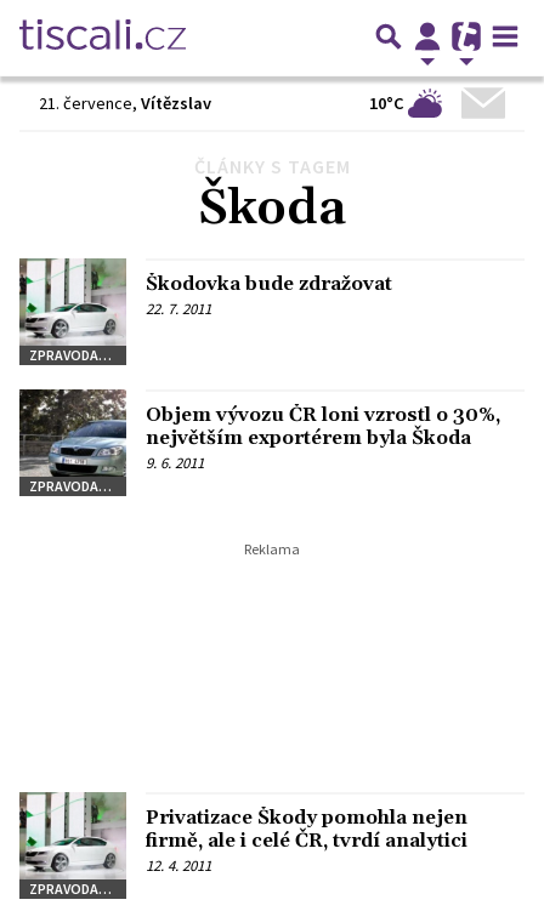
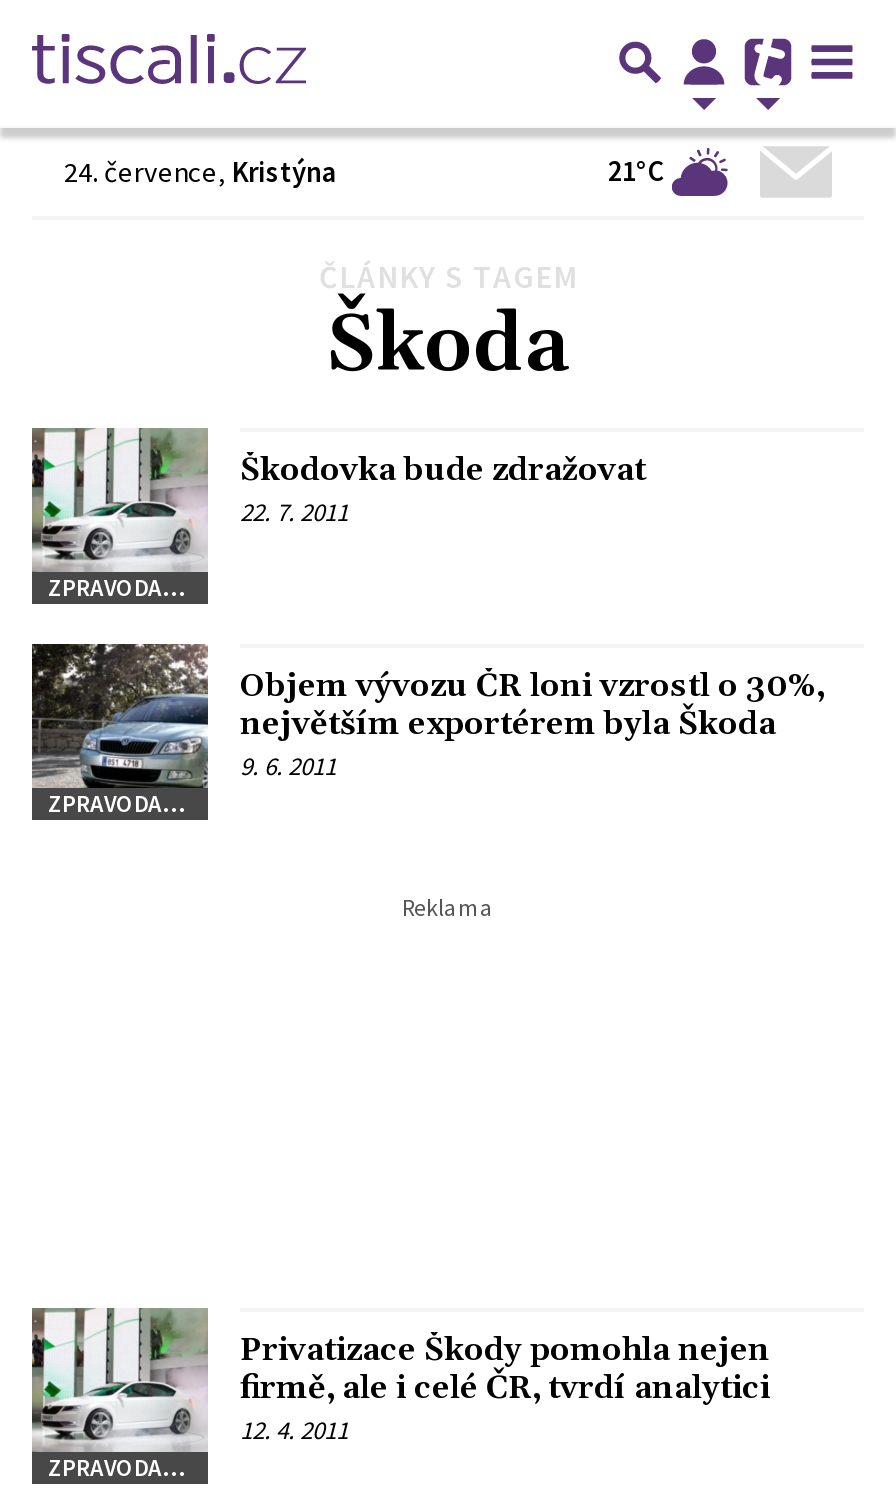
- 21. července, Vítězslav
- 10°C
+ 24. července, Kristýna
+ 21°C
